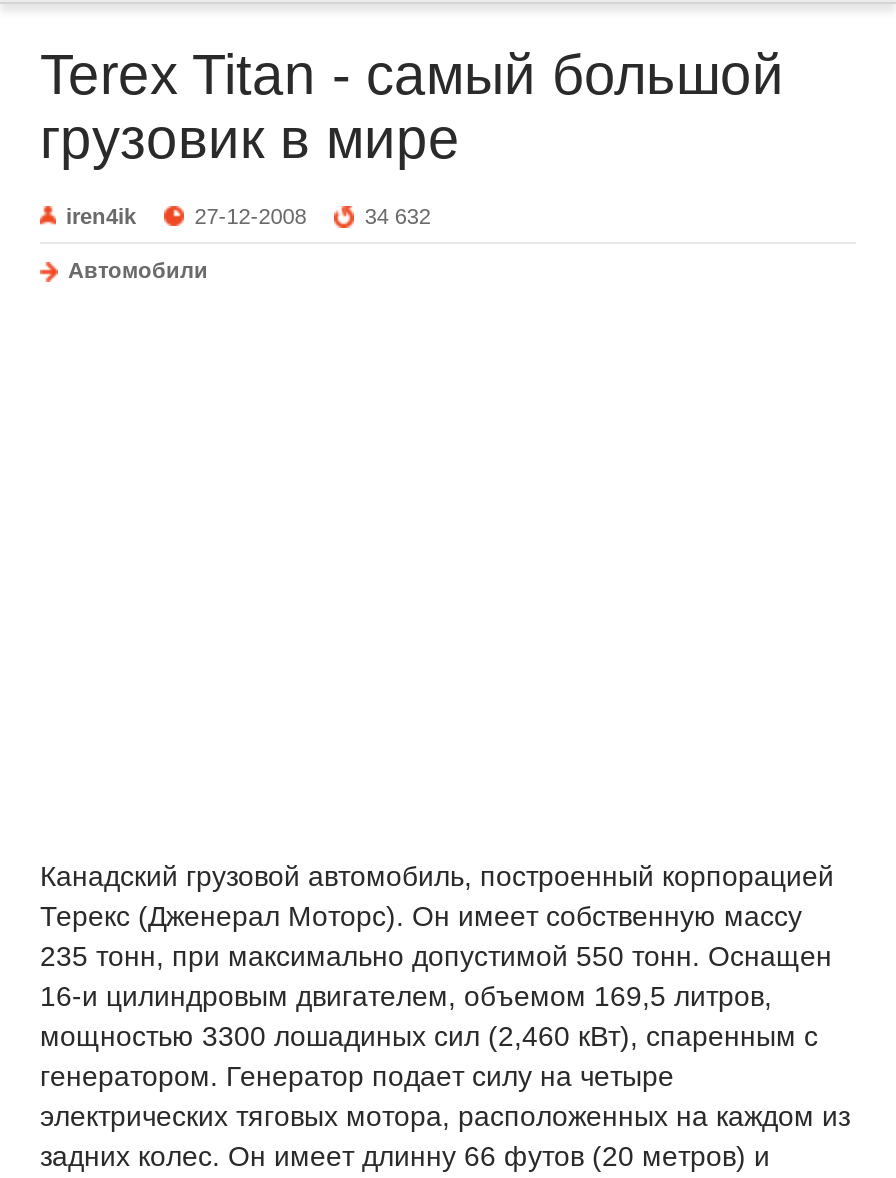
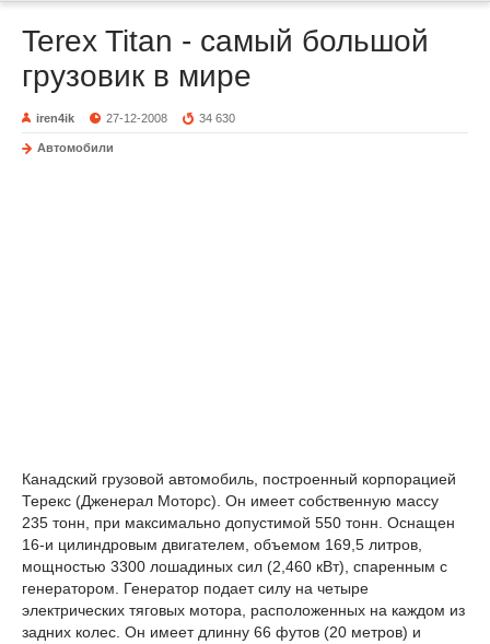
- 34 632
+ 34 630
